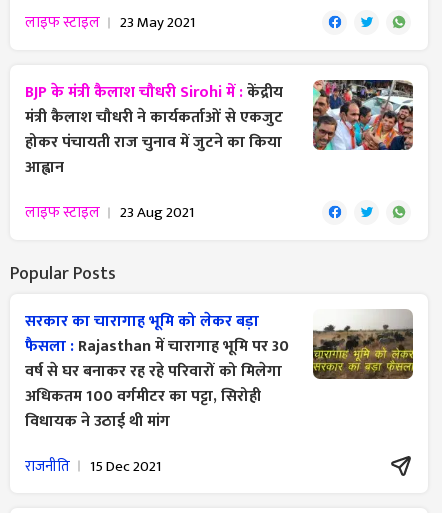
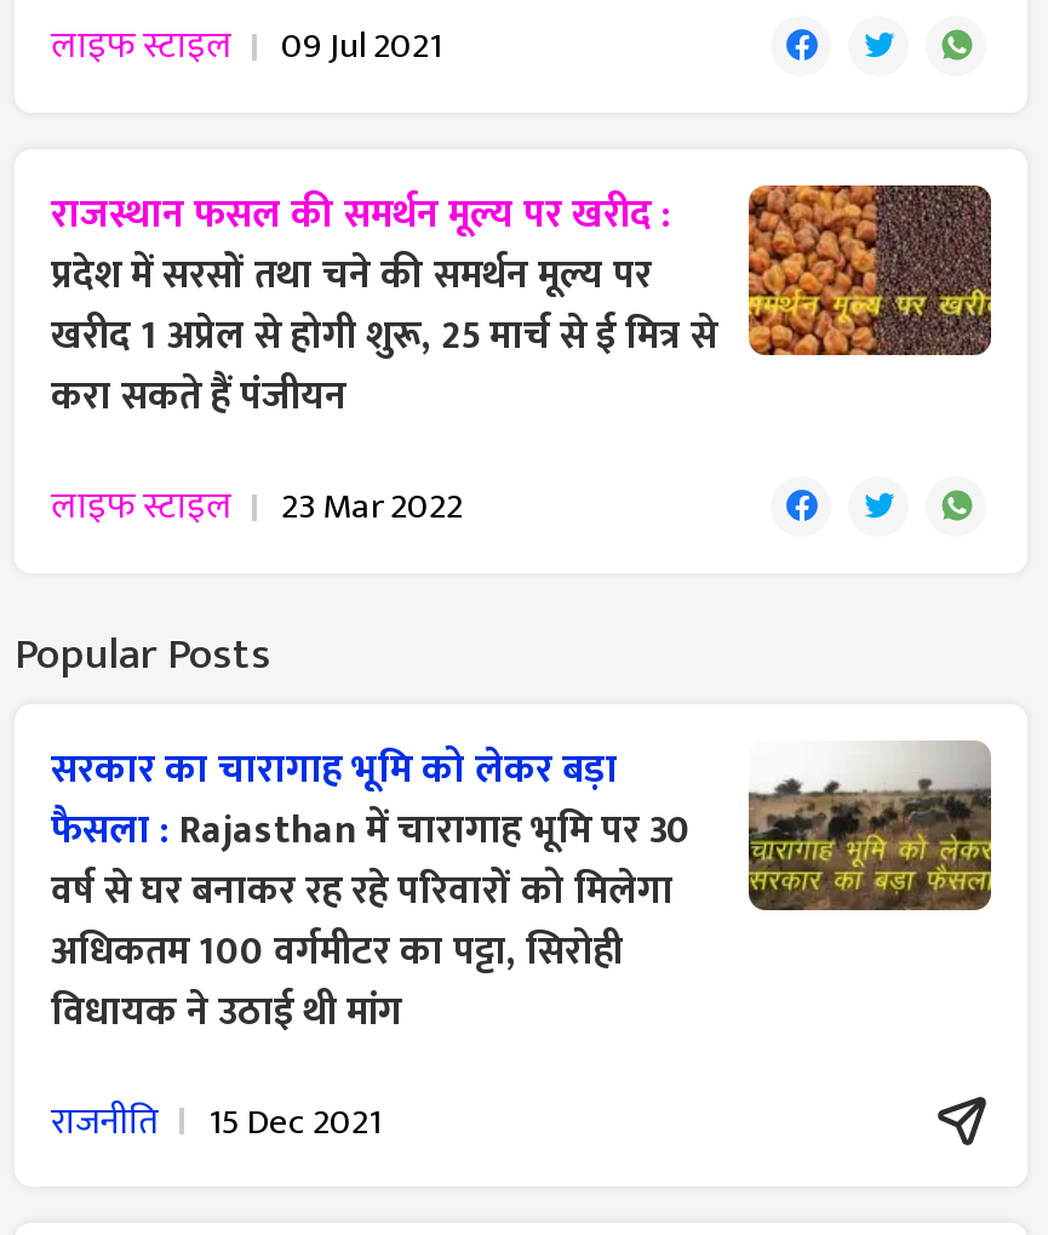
- लाइफ स्टाइल 23 May 2021
+ लाइफ स्टाइल 09 Jul 2021

- [image]
- BJP के मंत्री कैलाश चौधरी Sirohi में : केंद्रीय
- मंत्री कैलाश चौधरी ने कार्यकर्ताओं से एकजुट
- होकर पंचायती राज चुनाव में जुटने का किया
- आह्वान
+ [image]
+ राजस्थान फसल की समर्थन मूल्य पर खरीद :
+ प्रदेश में सरसों तथा चने की समर्थन मूल्य पर
+ खरीद 1 अप्रेल से होगी शुरू, 25 मार्च से ई मित्र से
+ करा सकते हैं पंजीयन

- लाइफ स्टाइल 23 Aug 2021
+ लाइफ स्टाइल 23 Mar 2022
